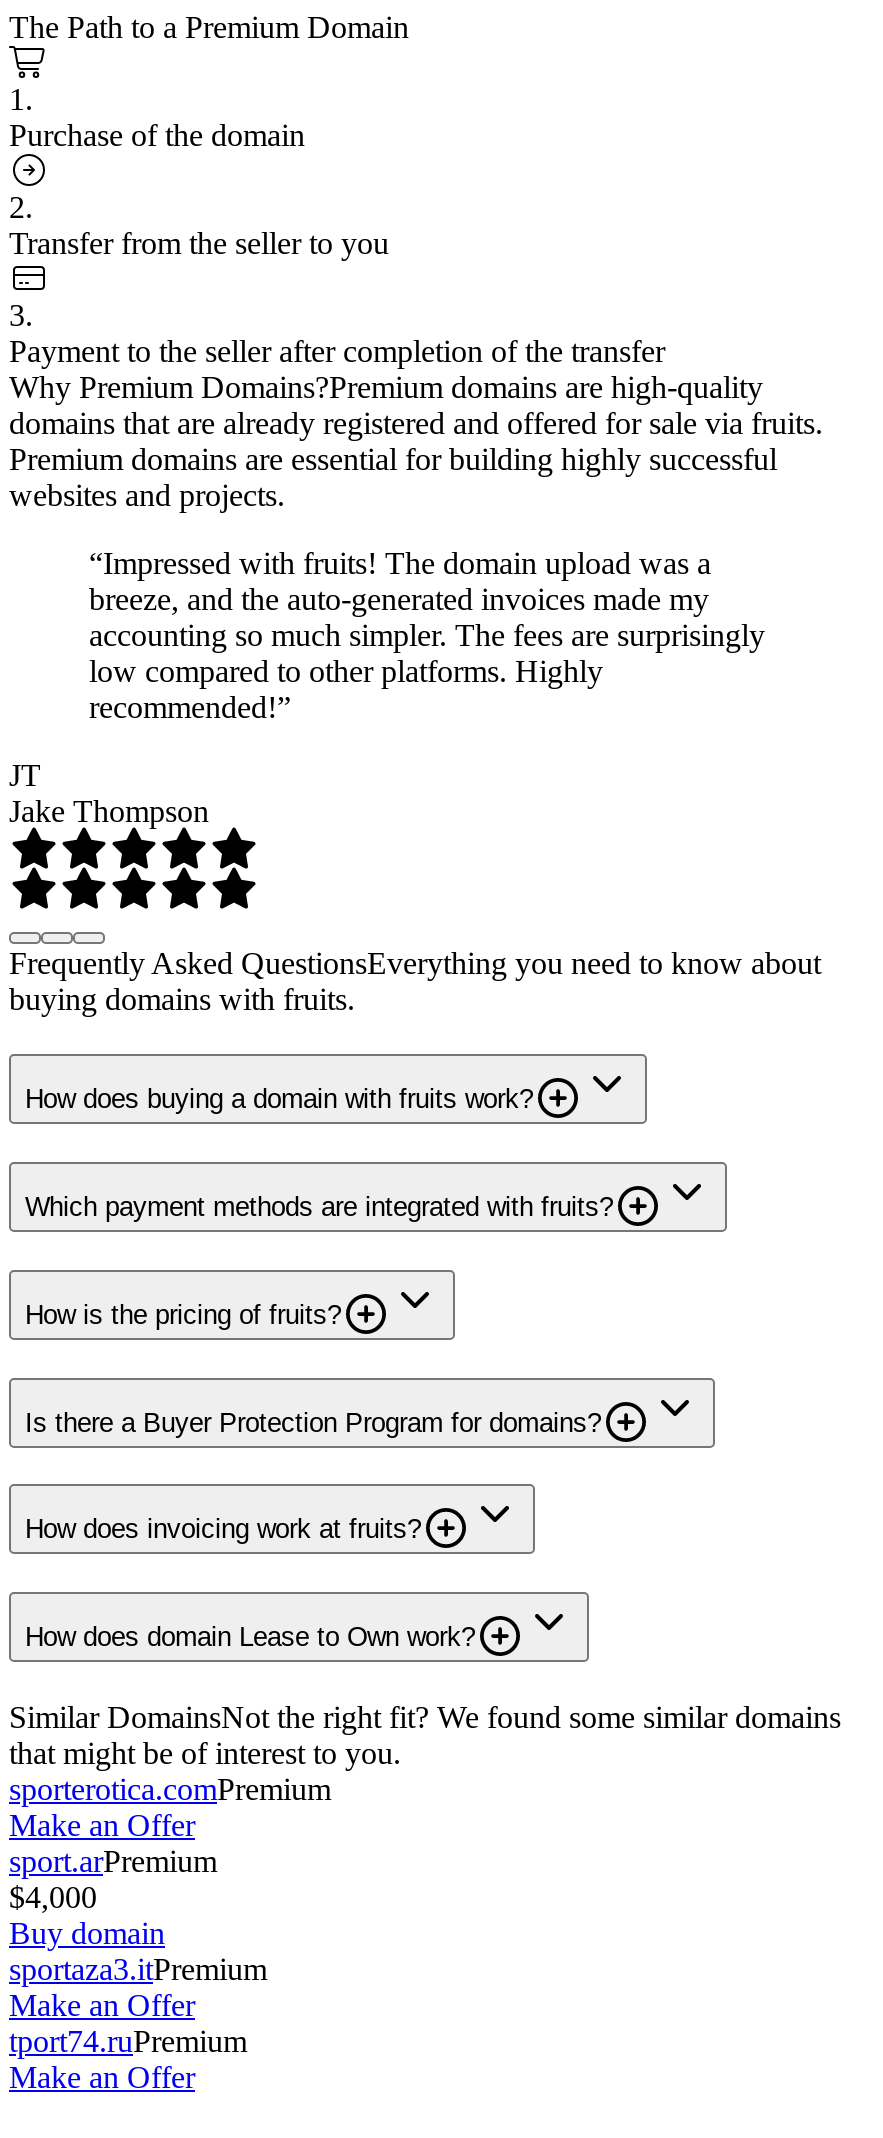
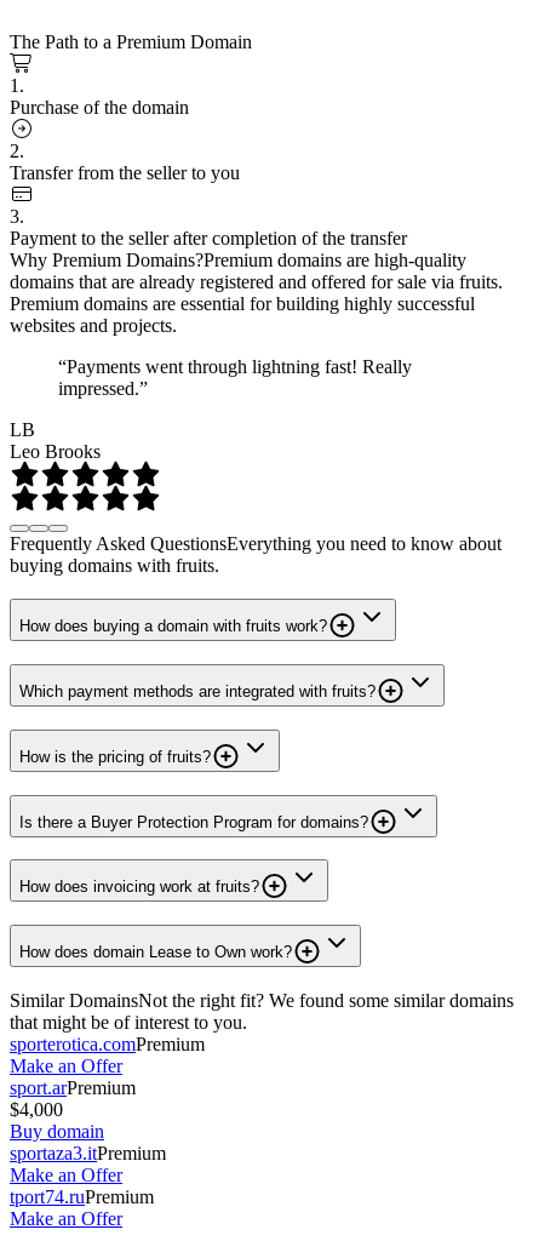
- “Impressed with fruits! The domain upload was a
- breeze, and the auto-generated invoices made my
- accounting so much simpler. The fees are surprisingly
- low compared to other platforms. Highly
- recommended!”
+ “Payments went through lightning fast! Really
+ impressed.”

- JT
- Jake Thompson
+ LB
+ Leo Brooks
